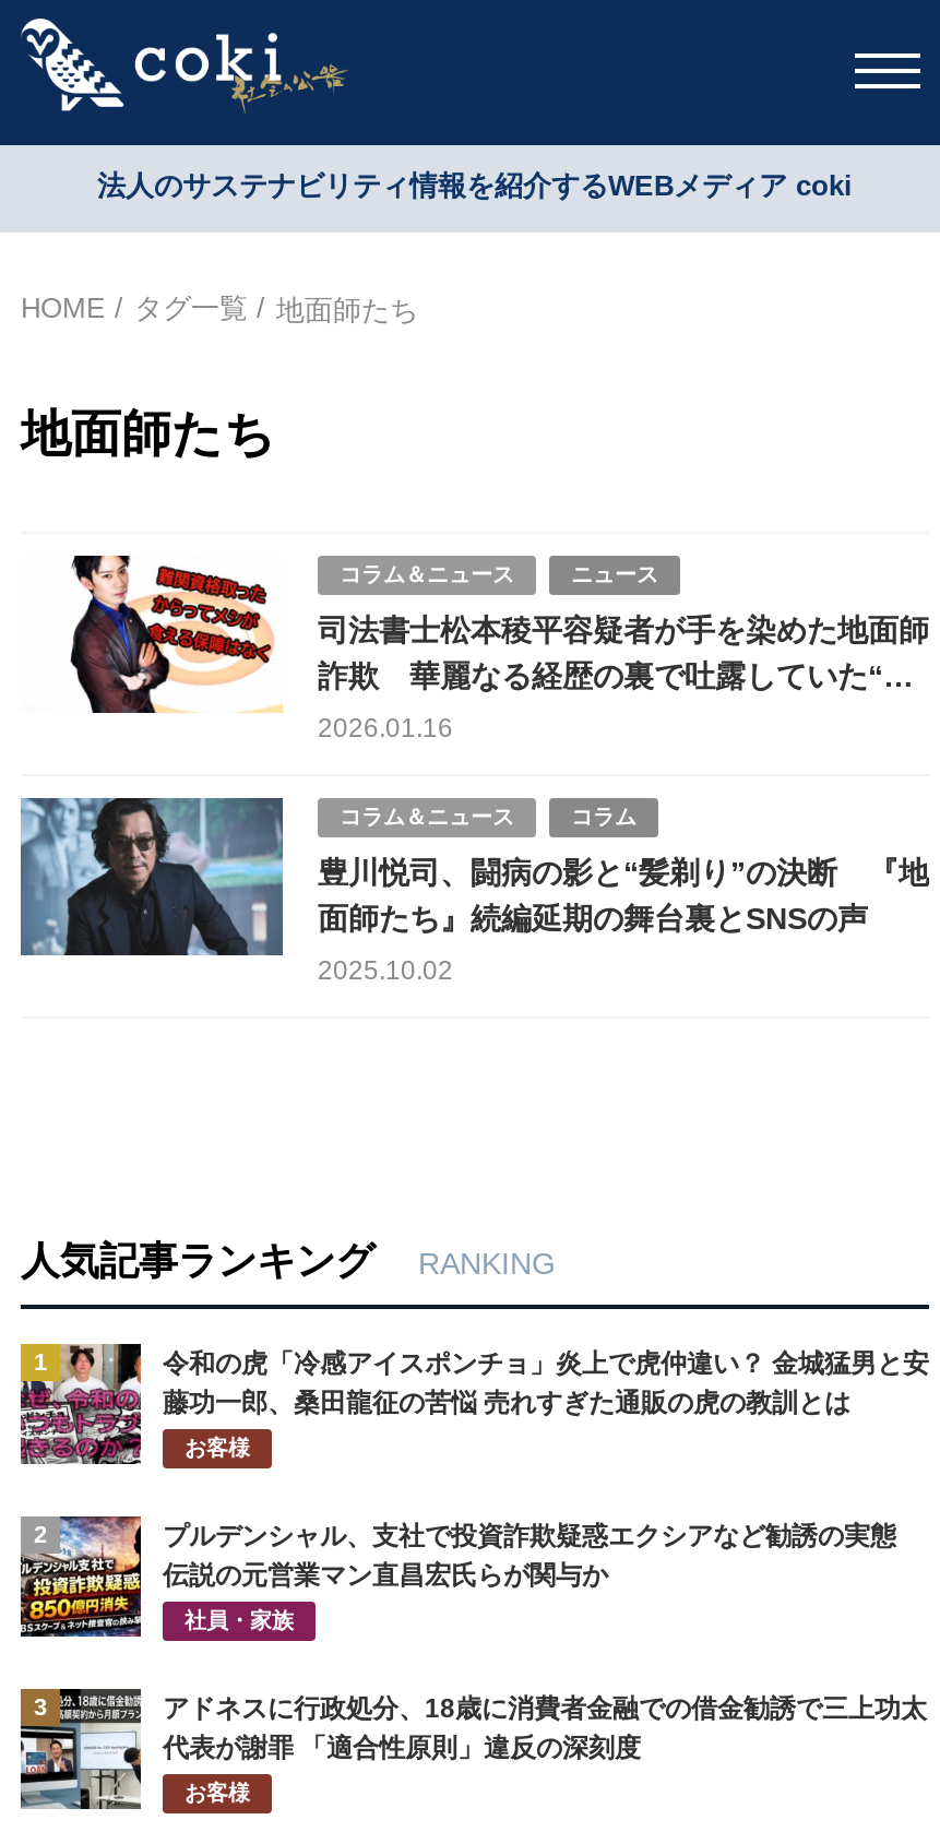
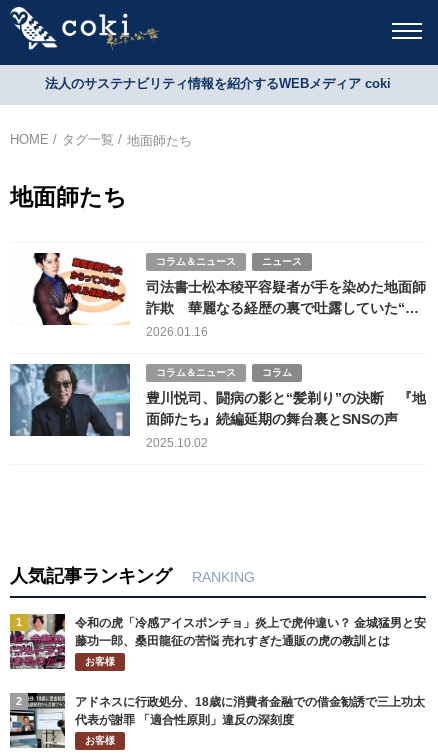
- [image]
- プルデンシャル、支社で投資詐欺疑惑エクシアなど勧誘の実態
- 伝説の元営業マン直昌宏氏らが関与か
- 社員・家族
- 3
